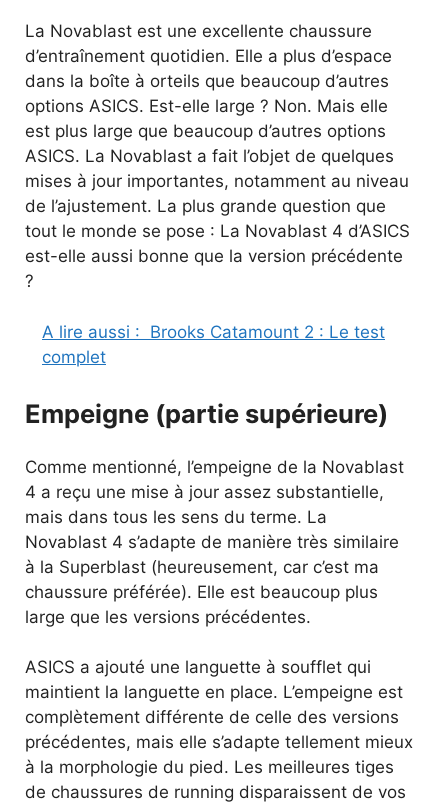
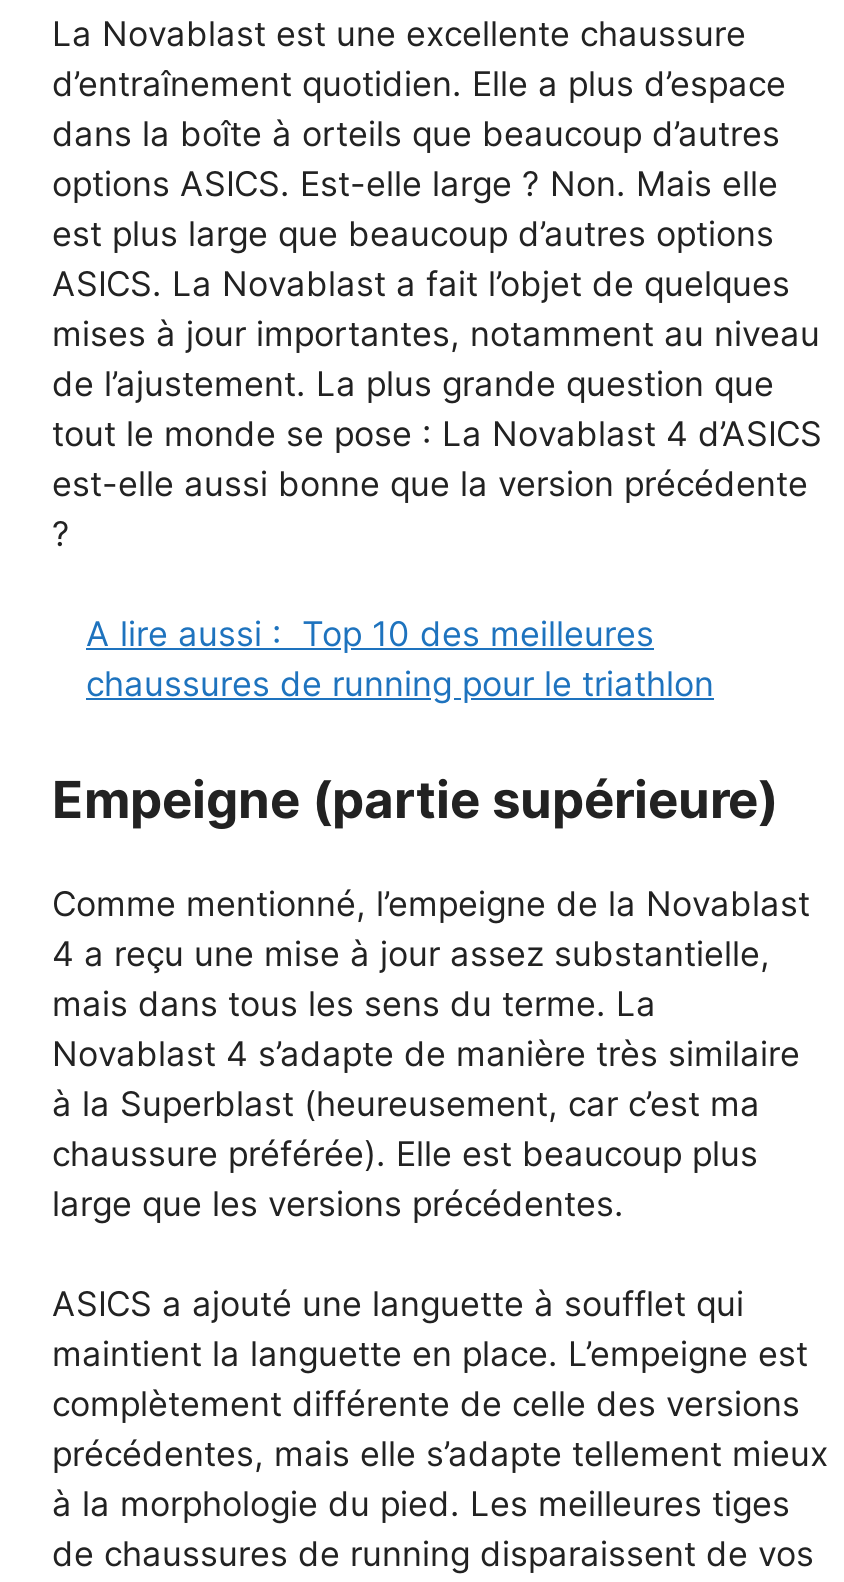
- A lire aussi : Brooks Catamount 2 : Le test
- complet
+ A lire aussi : Top 10 des meilleures
+ chaussures de running pour le triathlon
